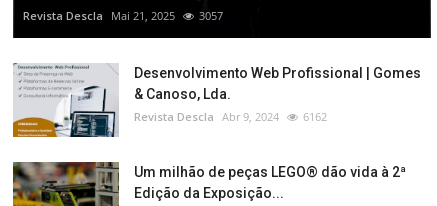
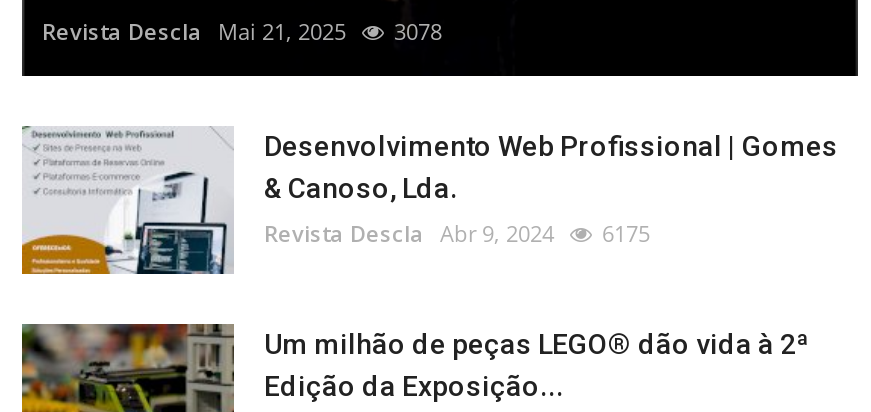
- Revista Descla Mai 21, 2025 3057
+ Revista Descla Mai 21, 2025 3078

- Revista Descla Abr 9, 2024 6162
+ Revista Descla Abr 9, 2024 6175
